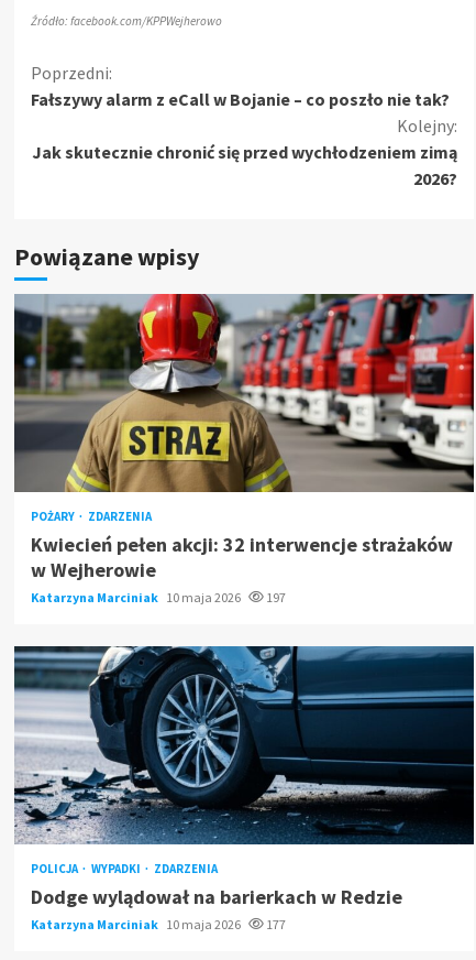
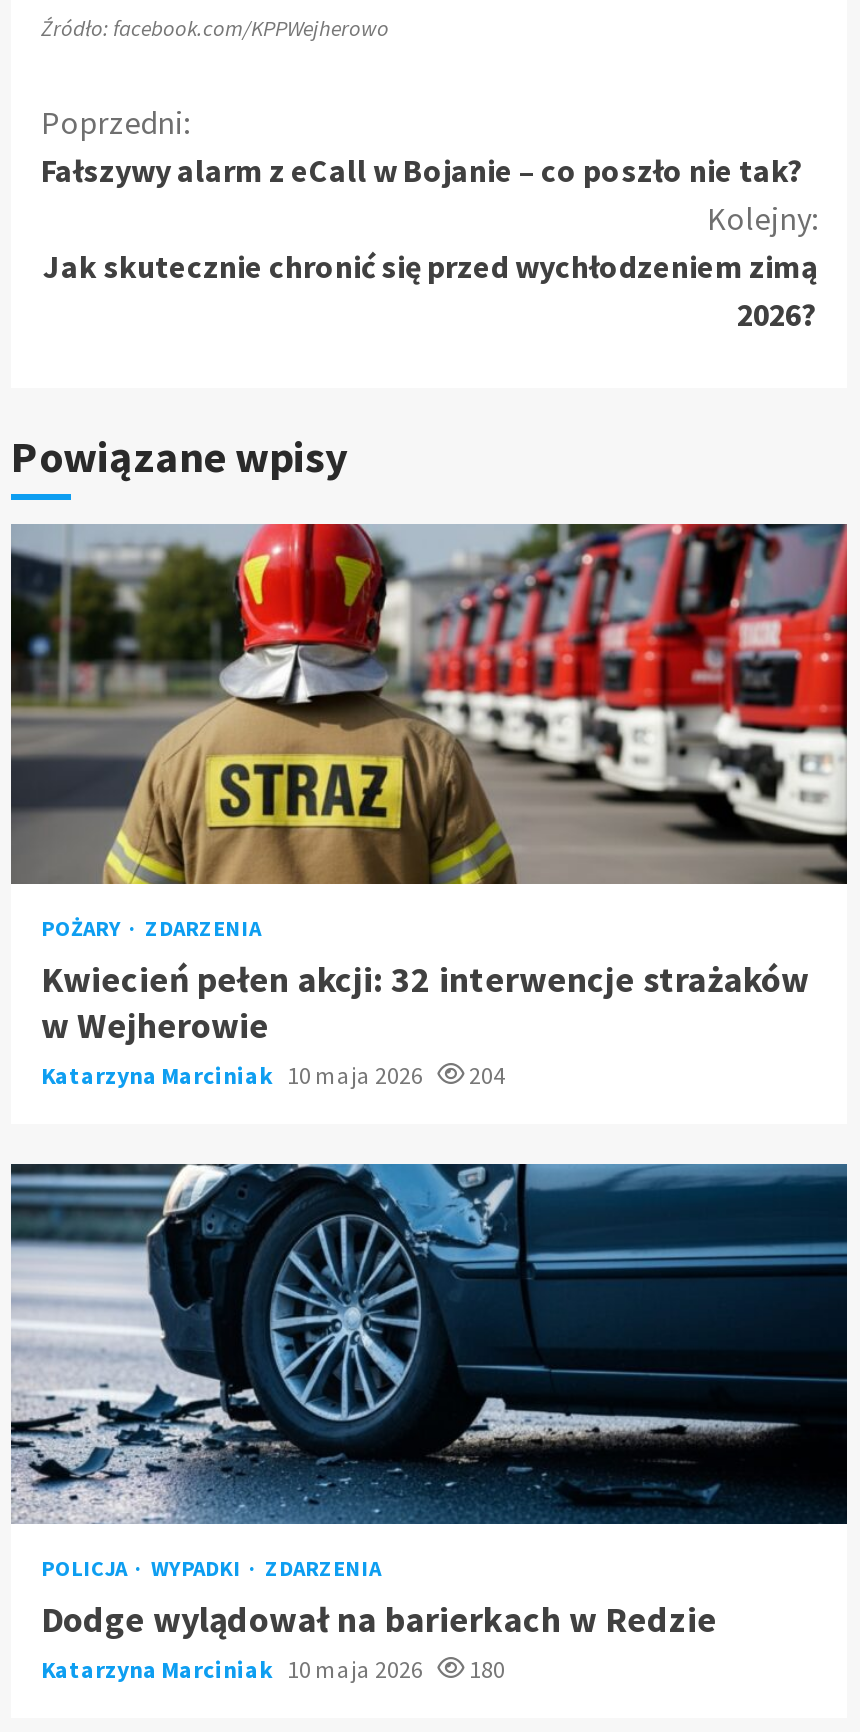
- Katarzyna Marciniak 10 maja 2026 197
+ Katarzyna Marciniak 10 maja 2026 204

- Katarzyna Marciniak 10 maja 2026 177
+ Katarzyna Marciniak 10 maja 2026 180
